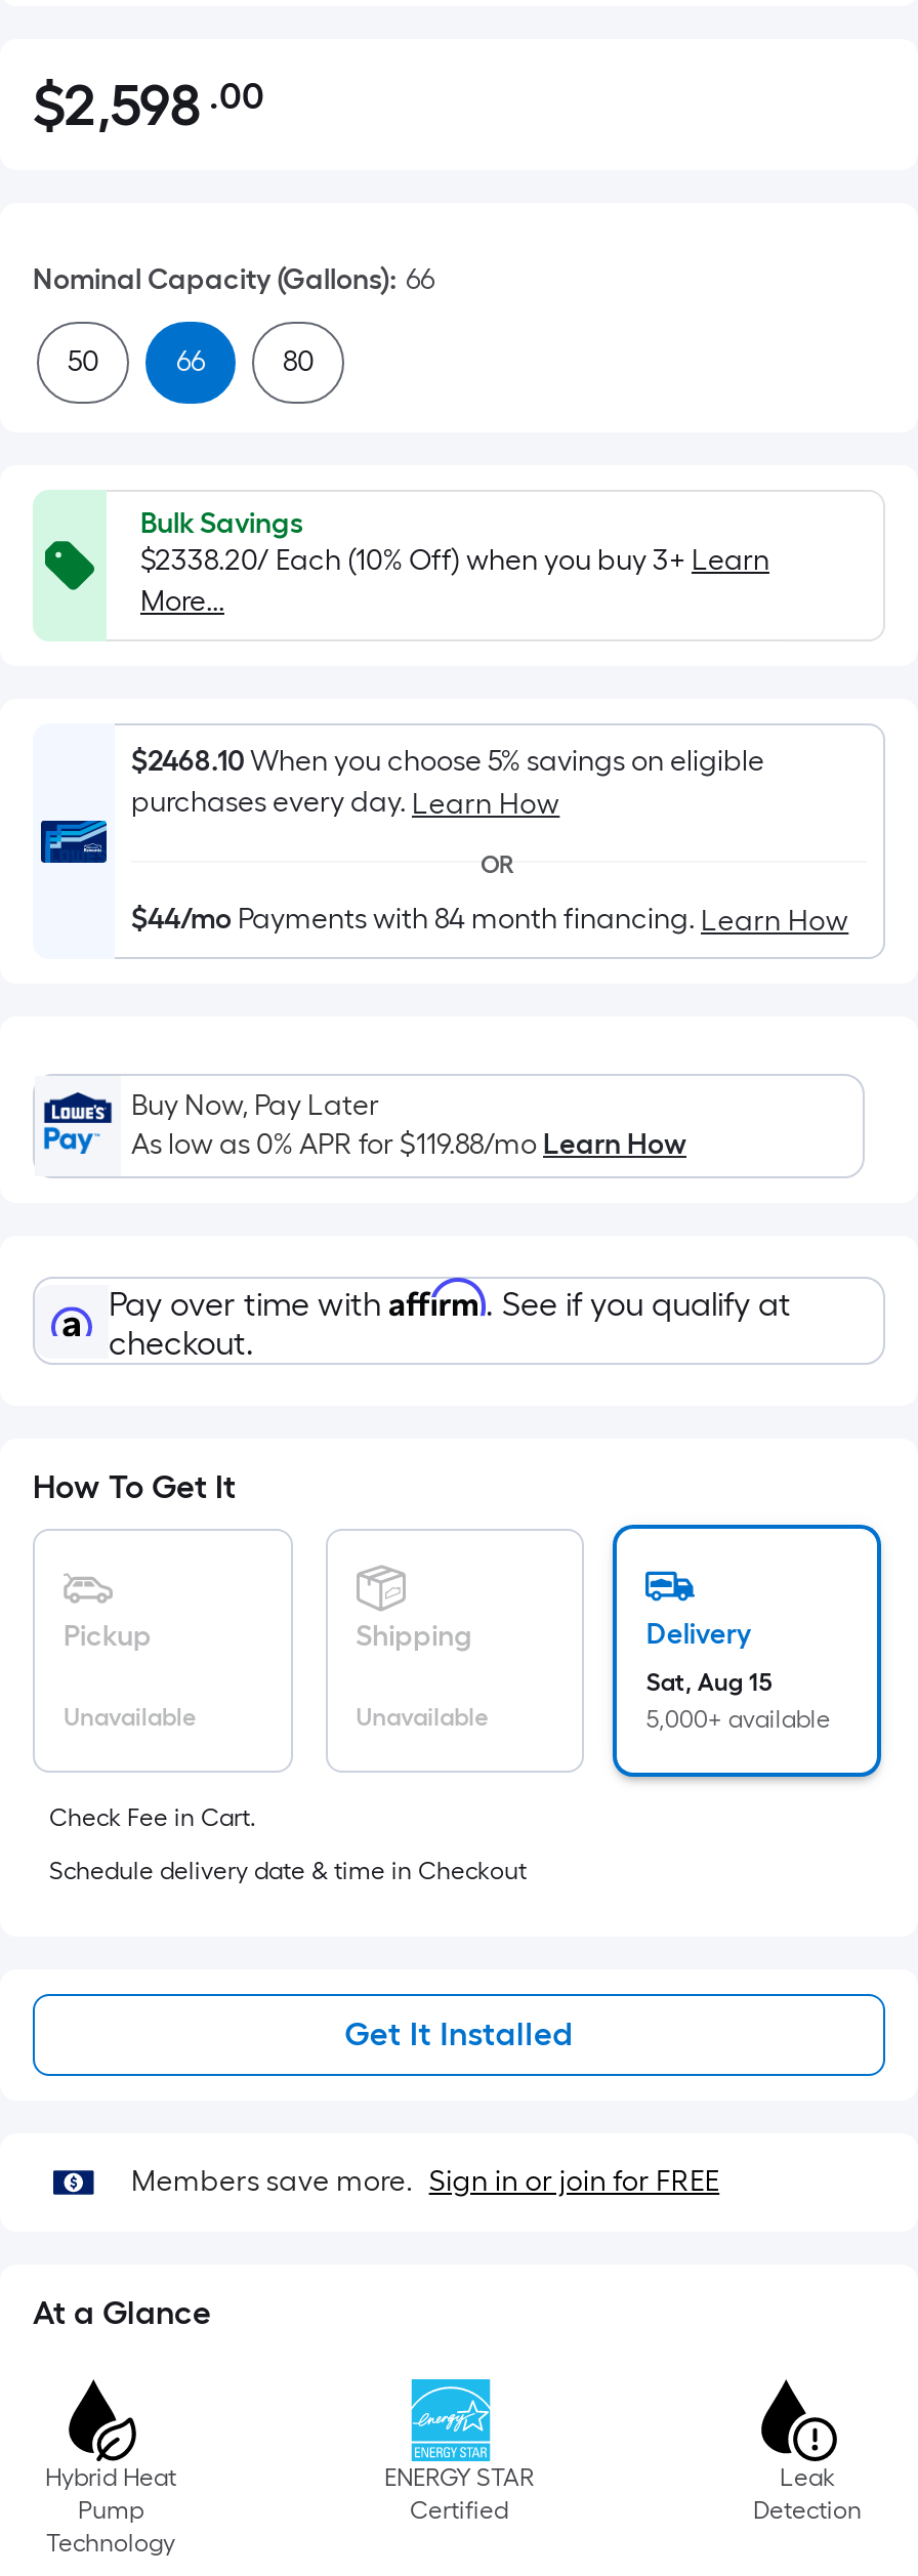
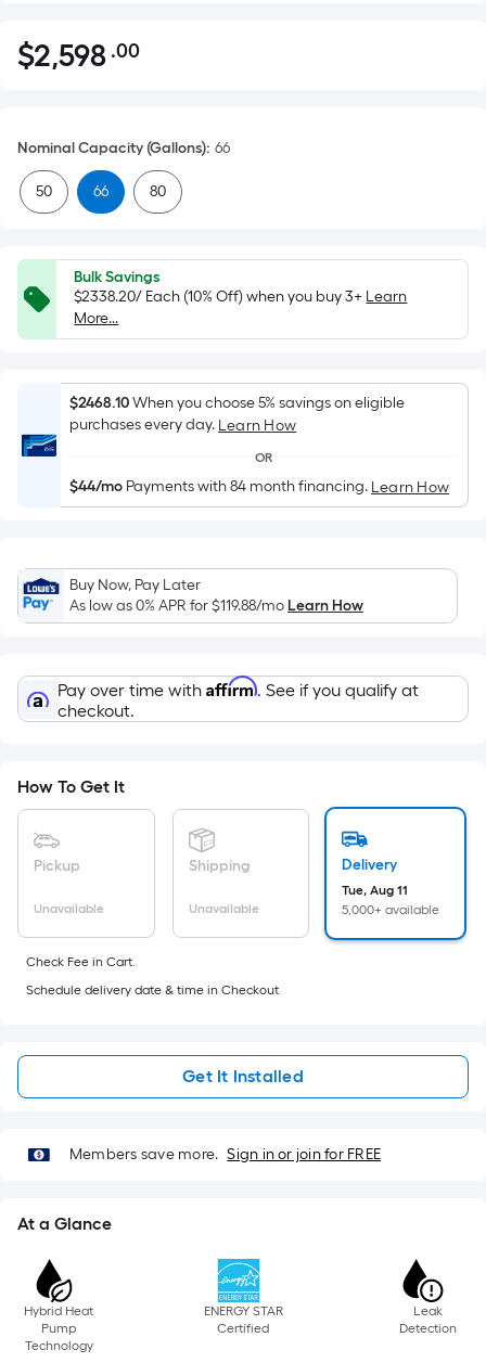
- Sat, Aug 15
+ Tue, Aug 11
